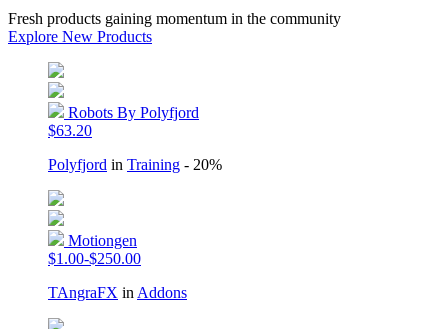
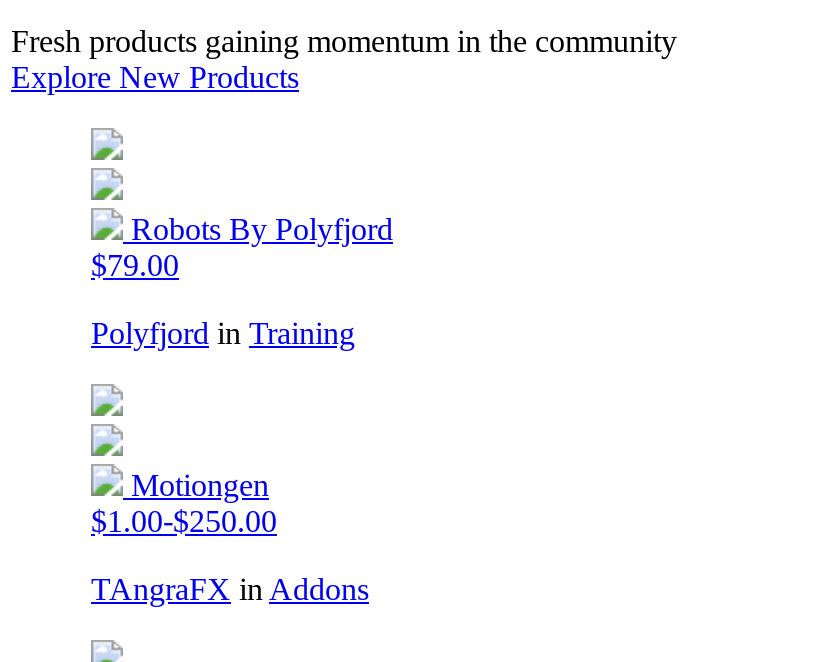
- $63.20
+ $79.00

- Polyfjord in Training - 20%
+ Polyfjord in Training
